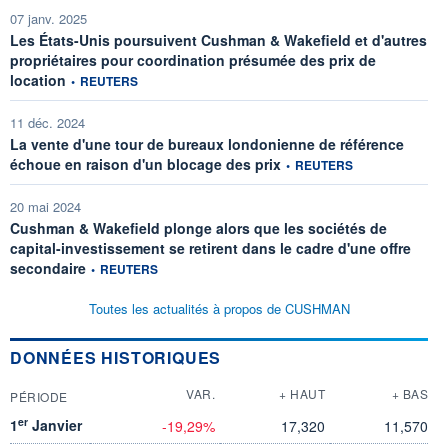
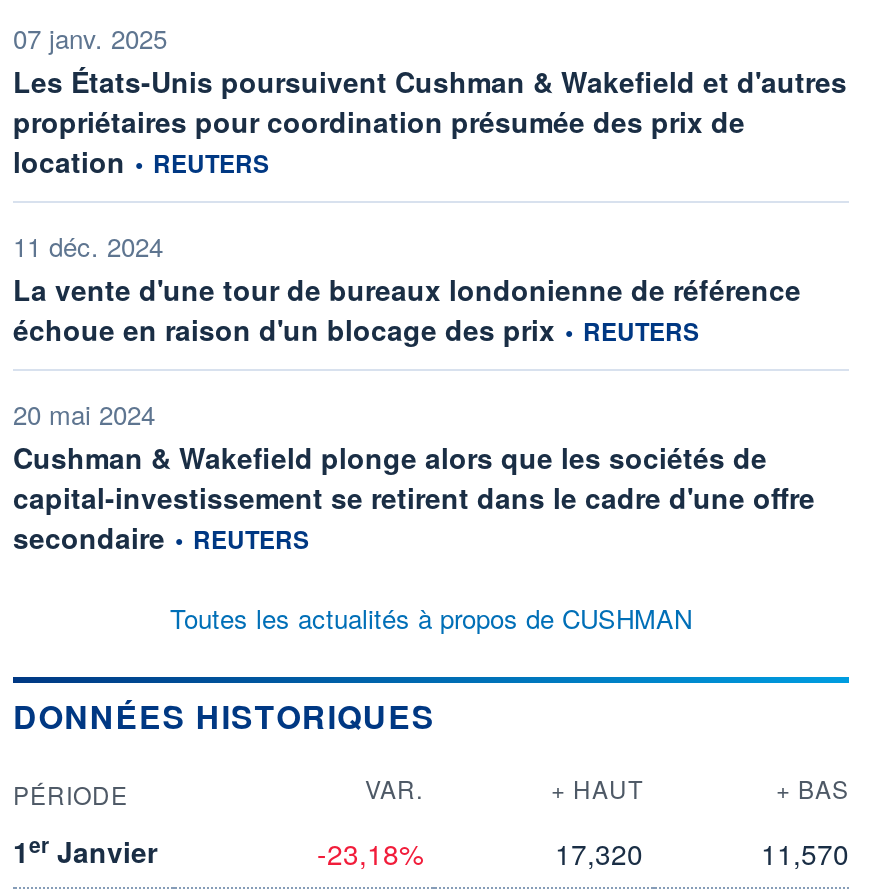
- -19,29%
+ -23,18%
